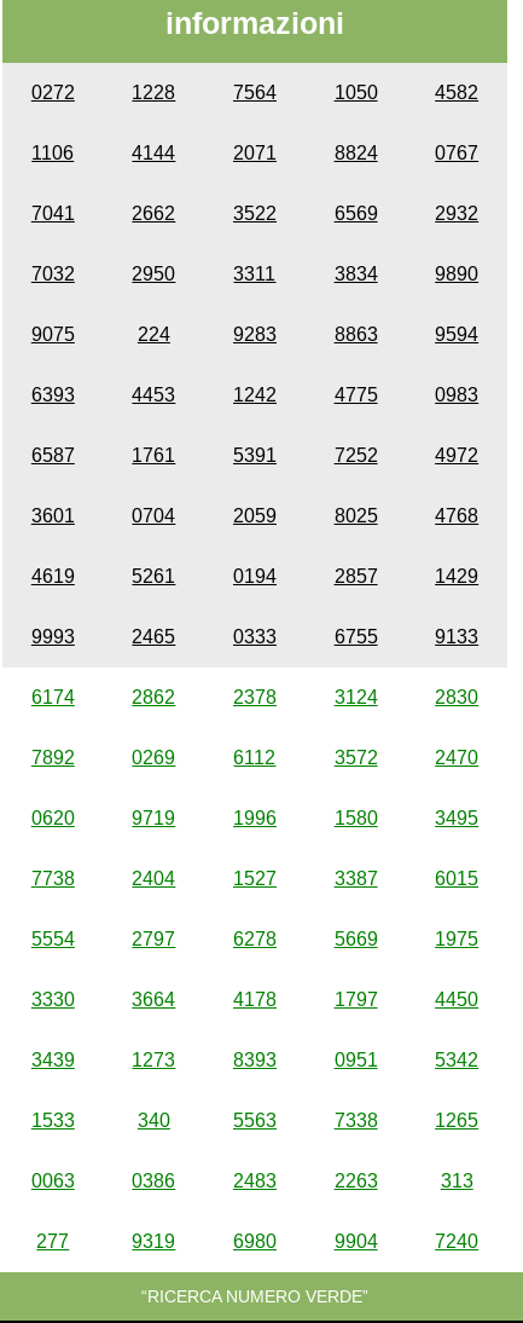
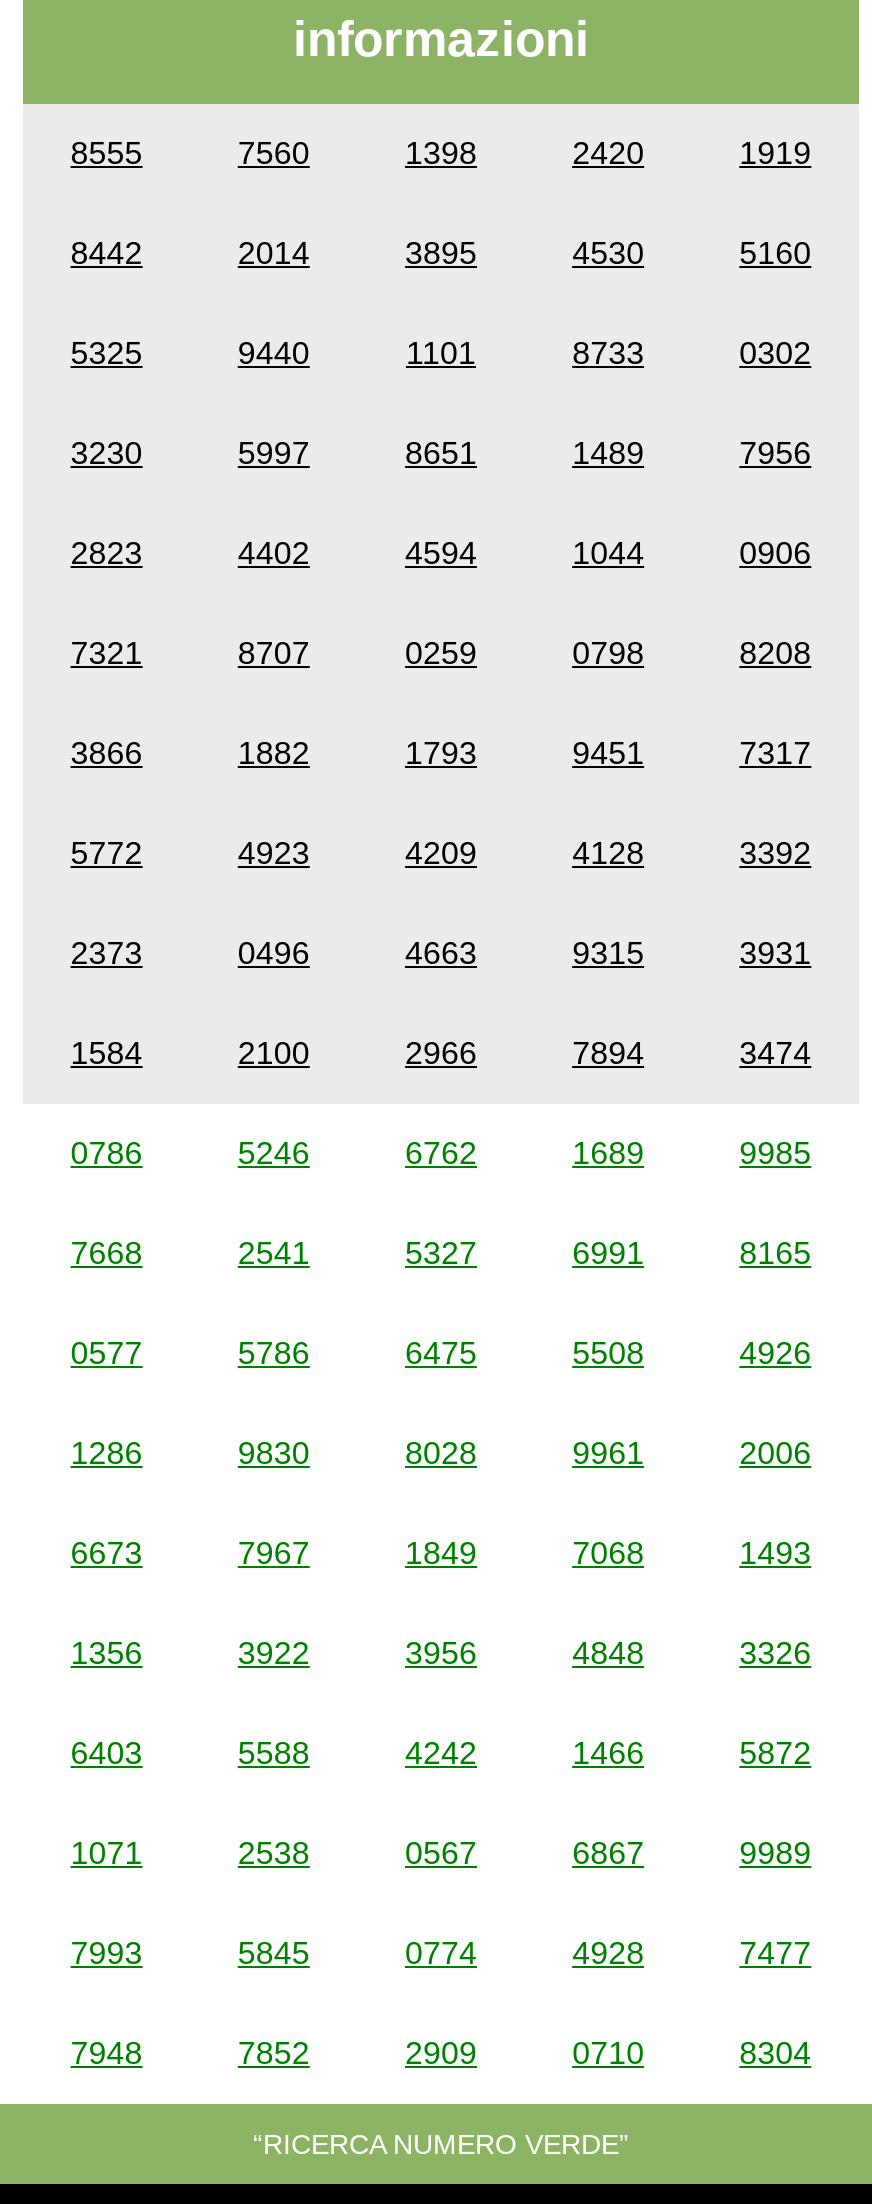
- 0272
+ 8555

- 1228
+ 7560

- 7564
+ 1398

- 1050
+ 2420

- 4582
+ 1919

- 1106
+ 8442

- 4144
+ 2014

- 2071
+ 3895

- 8824
+ 4530

- 0767
+ 5160

- 7041
+ 5325

- 2662
+ 9440

- 3522
+ 1101

- 6569
+ 8733

- 2932
+ 0302

- 7032
+ 3230

- 2950
+ 5997

- 3311
+ 8651

- 3834
+ 1489

- 9890
+ 7956

- 9075
+ 2823

- 224
+ 4402

- 9283
+ 4594

- 8863
+ 1044

- 9594
+ 0906

- 6393
+ 7321

- 4453
+ 8707

- 1242
+ 0259

- 4775
+ 0798

- 0983
+ 8208

- 6587
+ 3866

- 1761
+ 1882

- 5391
+ 1793

- 7252
+ 9451

- 4972
+ 7317

- 3601
+ 5772

- 0704
+ 4923

- 2059
+ 4209

- 8025
+ 4128

- 4768
+ 3392

- 4619
+ 2373

- 5261
+ 0496

- 0194
+ 4663

- 2857
+ 9315

- 1429
+ 3931

- 9993
+ 1584

- 2465
+ 2100

- 0333
+ 2966

- 6755
+ 7894

- 9133
+ 3474

- 6174
+ 0786

- 2862
+ 5246

- 2378
+ 6762

- 3124
+ 1689

- 2830
+ 9985

- 7892
+ 7668

- 0269
+ 2541

- 6112
+ 5327

- 3572
+ 6991

- 2470
+ 8165

- 0620
+ 0577

- 9719
+ 5786

- 1996
+ 6475

- 1580
+ 5508

- 3495
+ 4926

- 7738
+ 1286

- 2404
+ 9830

- 1527
+ 8028

- 3387
+ 9961

- 6015
+ 2006

- 5554
+ 6673

- 2797
+ 7967

- 6278
+ 1849

- 5669
+ 7068

- 1975
+ 1493

- 3330
+ 1356

- 3664
+ 3922

- 4178
+ 3956

- 1797
+ 4848

- 4450
+ 3326

- 3439
+ 6403

- 1273
+ 5588

- 8393
+ 4242

- 0951
+ 1466

- 5342
+ 5872

- 1533
+ 1071

- 340
+ 2538

- 5563
+ 0567

- 7338
+ 6867

- 1265
+ 9989

- 0063
+ 7993

- 0386
+ 5845

- 2483
+ 0774

- 2263
+ 4928

- 313
+ 7477

- 277
+ 7948

- 9319
+ 7852

- 6980
+ 2909

- 9904
+ 0710

- 7240
+ 8304
